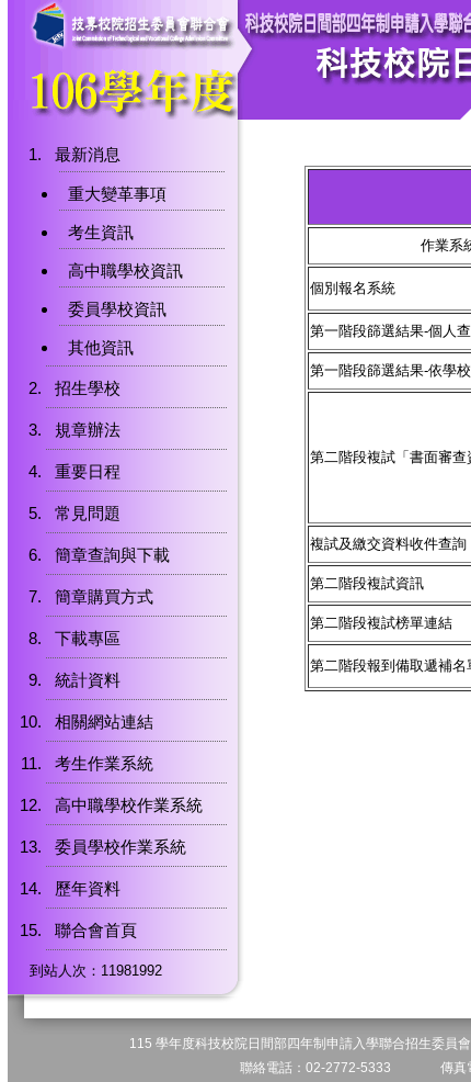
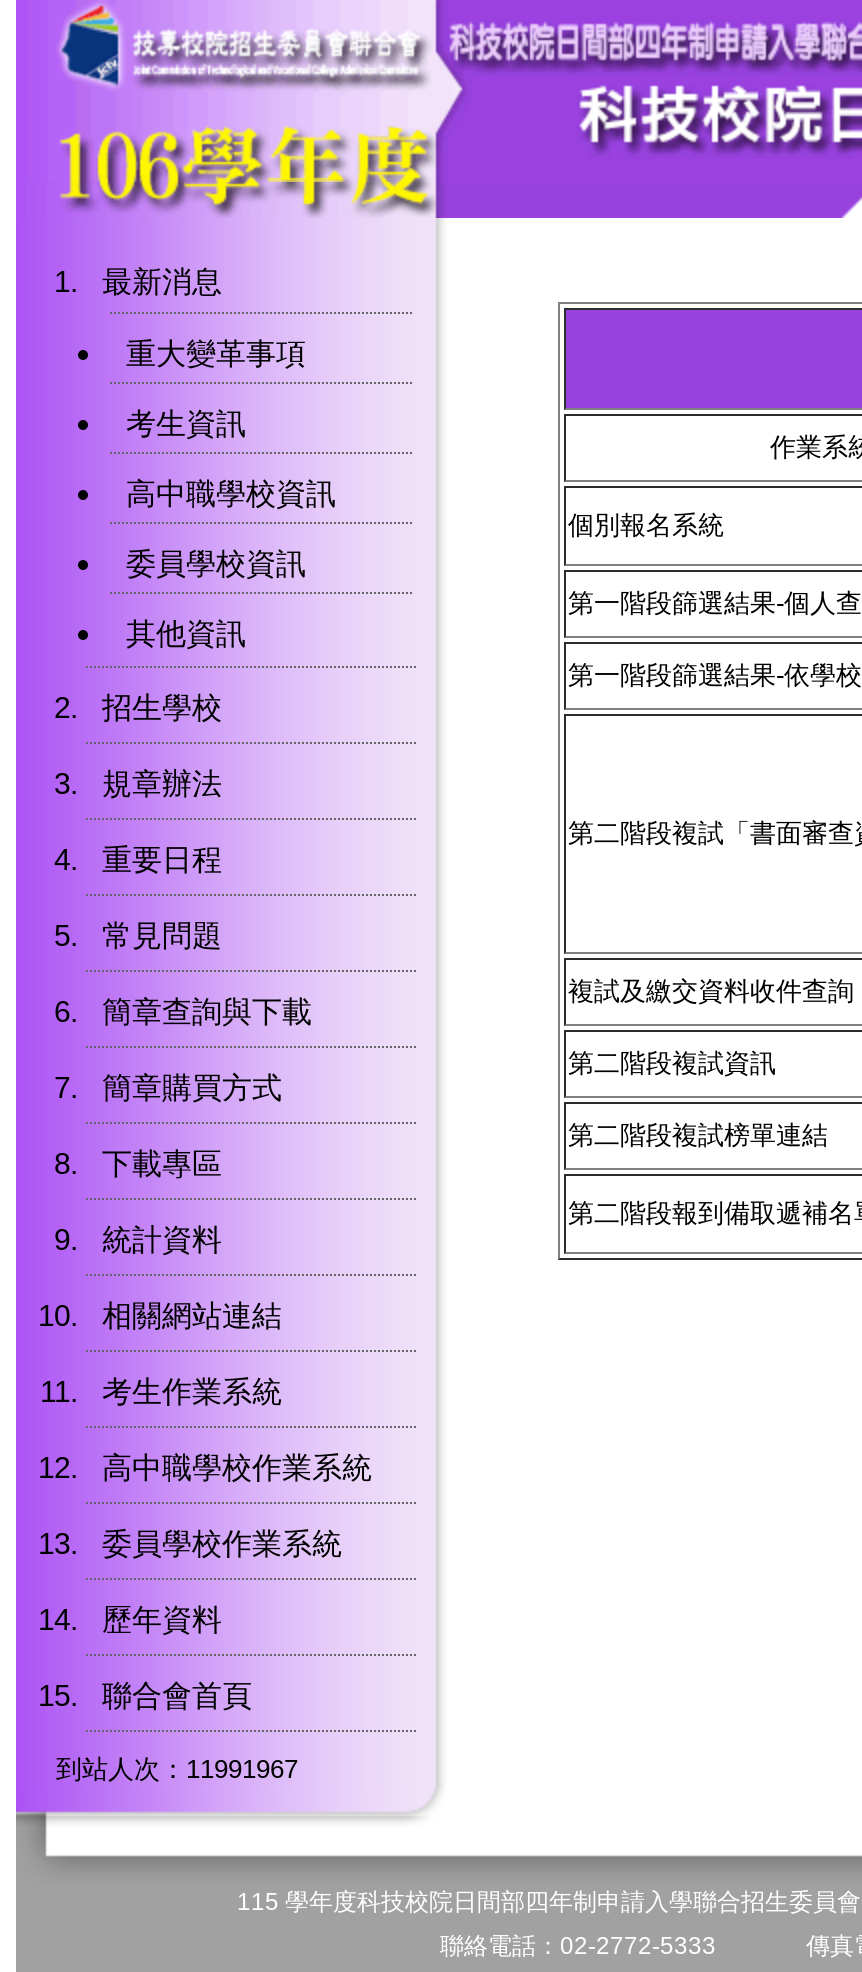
- 到站人次：11981992
+ 到站人次：11991967
